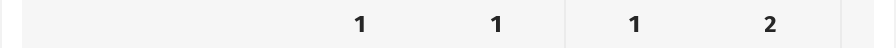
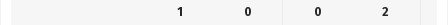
- 1
+ 0

- 1
+ 0
